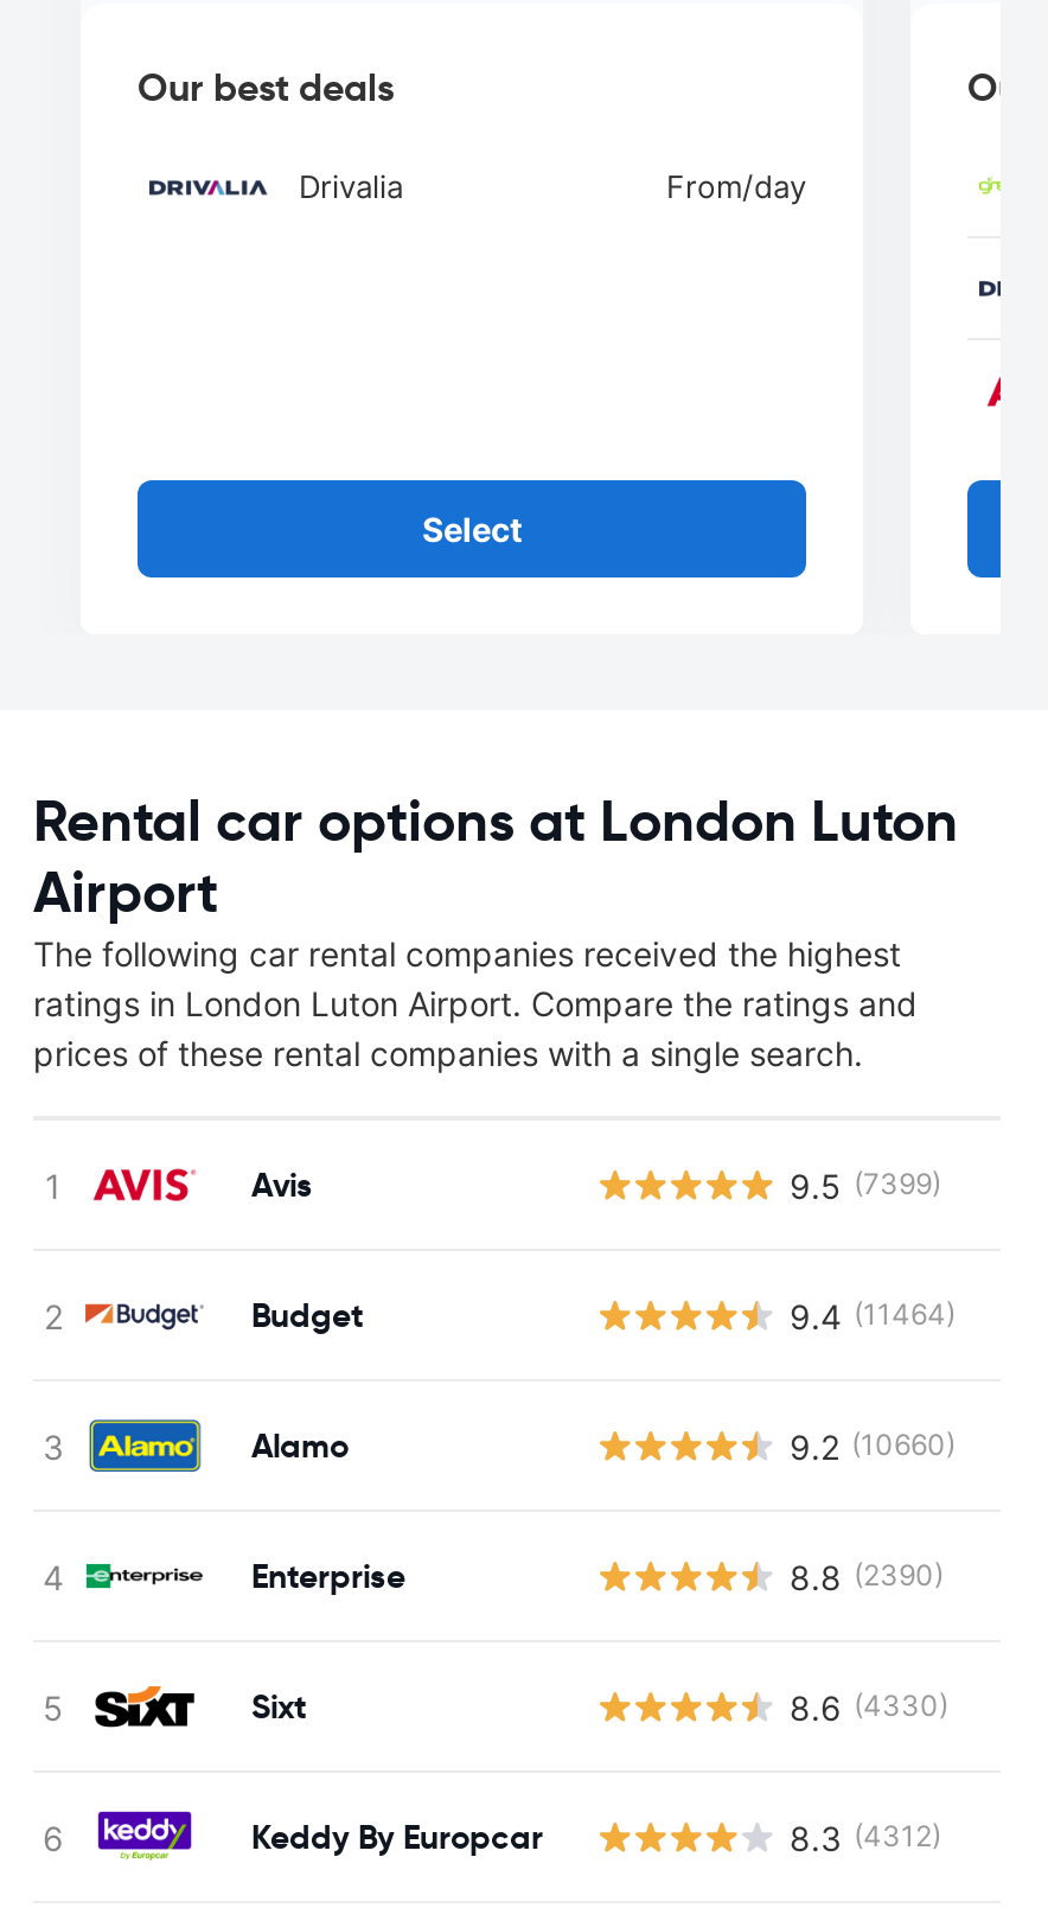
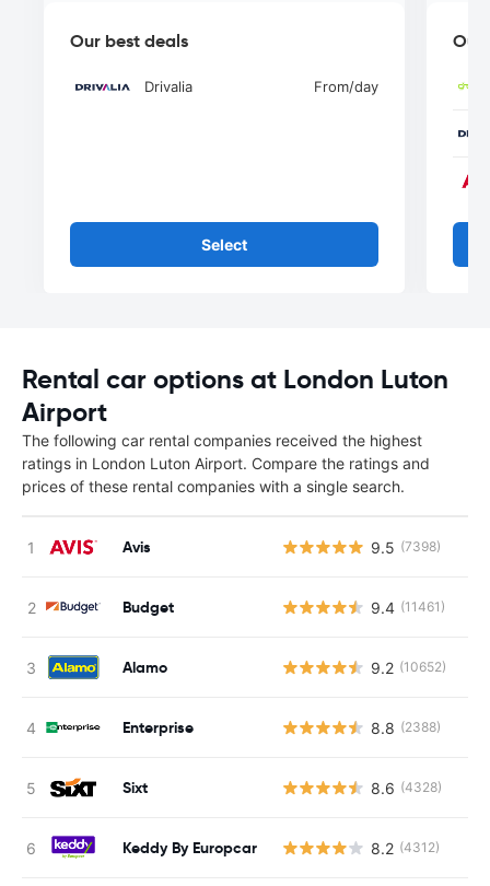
- 9.5 (7399)
+ 9.5 (7398)

- 9.4 (11464)
+ 9.4 (11461)

- 9.2 (10660)
+ 9.2 (10652)

- 8.8 (2390)
+ 8.8 (2388)

- 8.6 (4330)
+ 8.6 (4328)

- 8.3 (4312)
+ 8.2 (4312)
